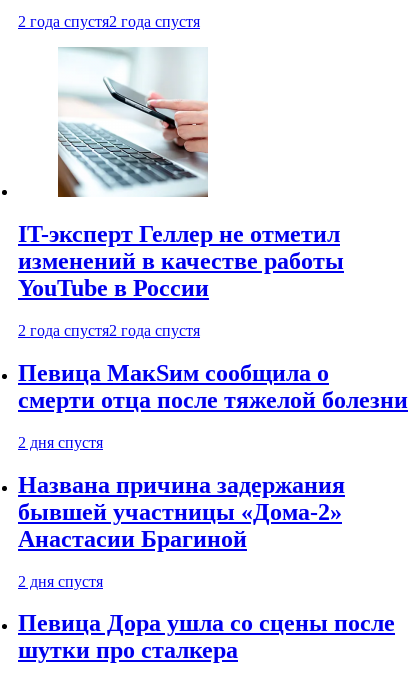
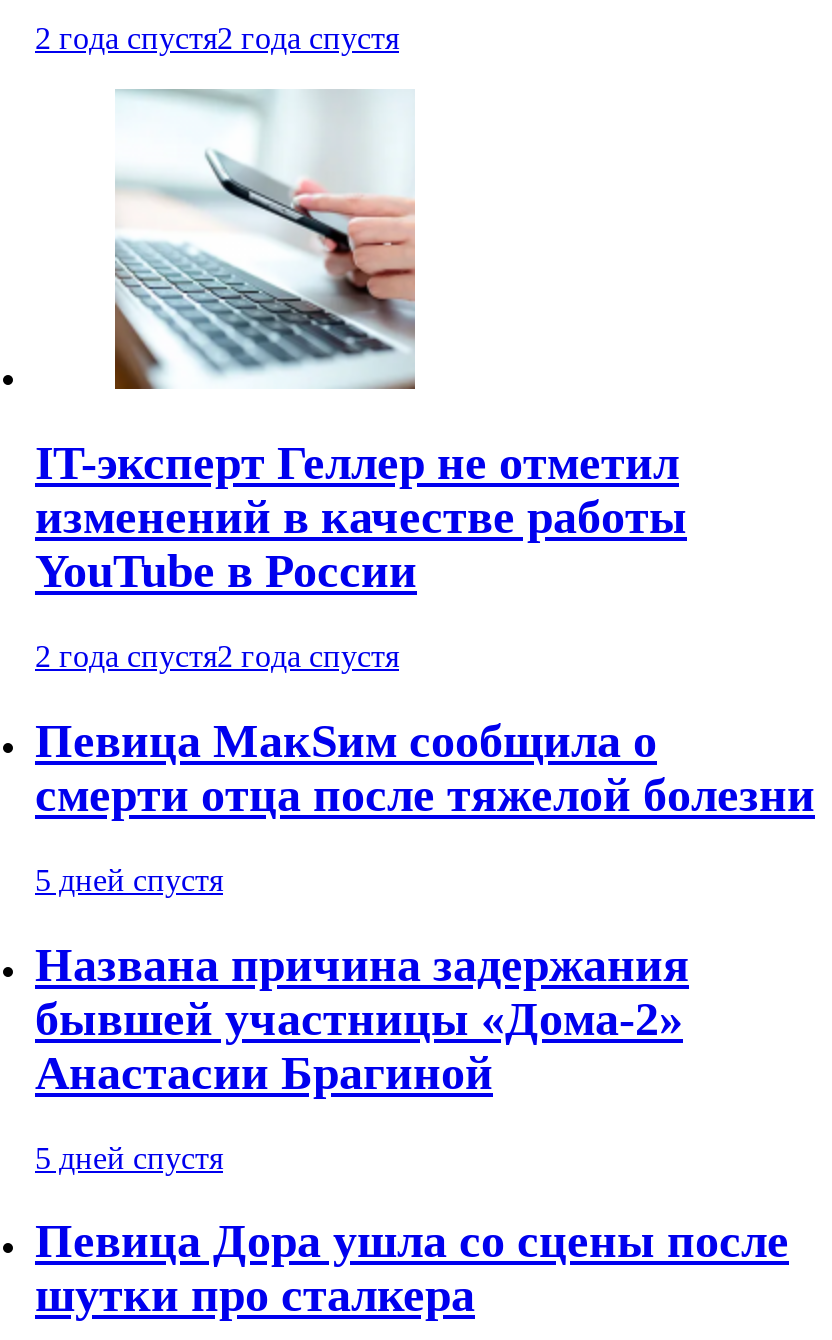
- 2 дня спустя
+ 5 дней спустя

- 2 дня спустя
+ 5 дней спустя
